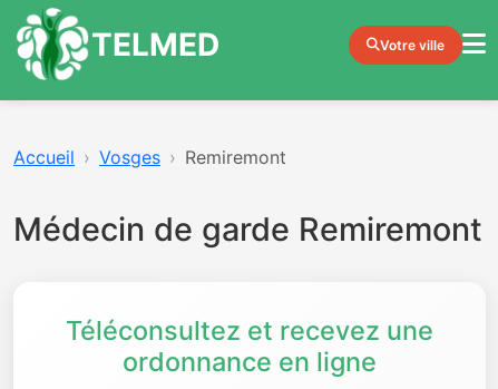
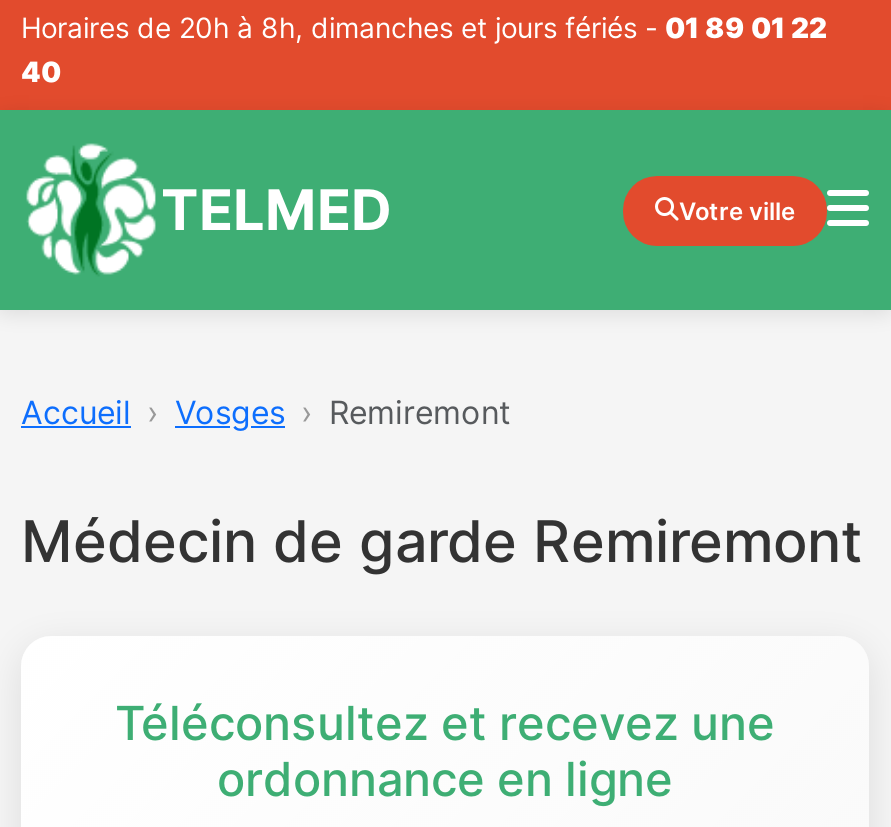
+ Horaires de 20h à 8h, dimanches et jours fériés - 01 89 01 22
+ 40
